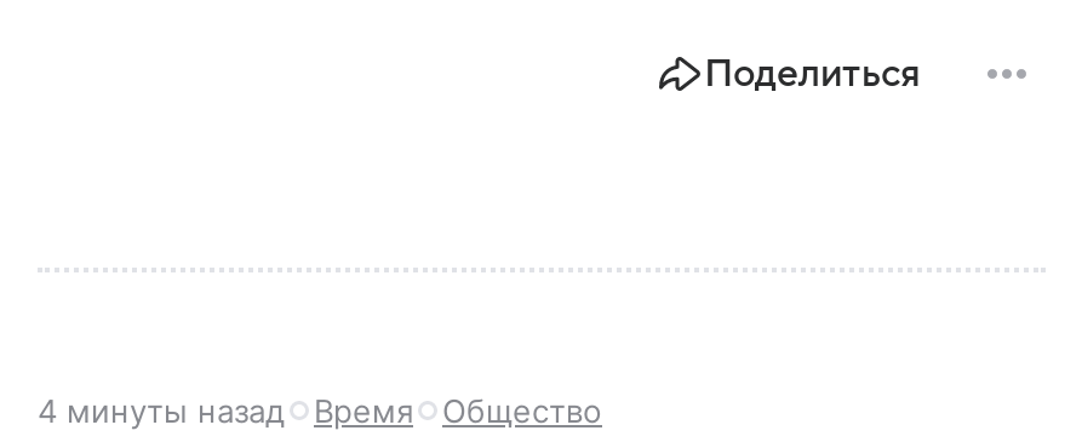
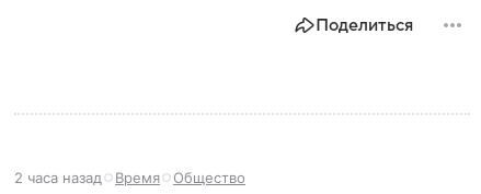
- 4 минуты назад Время Общество
+ 2 часа назад Время Общество
